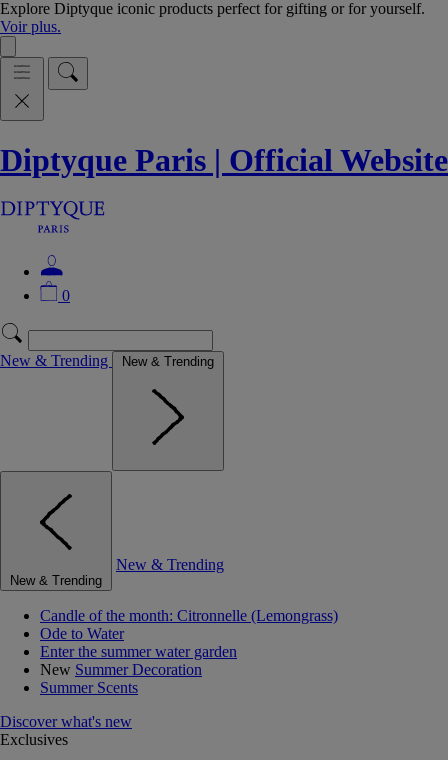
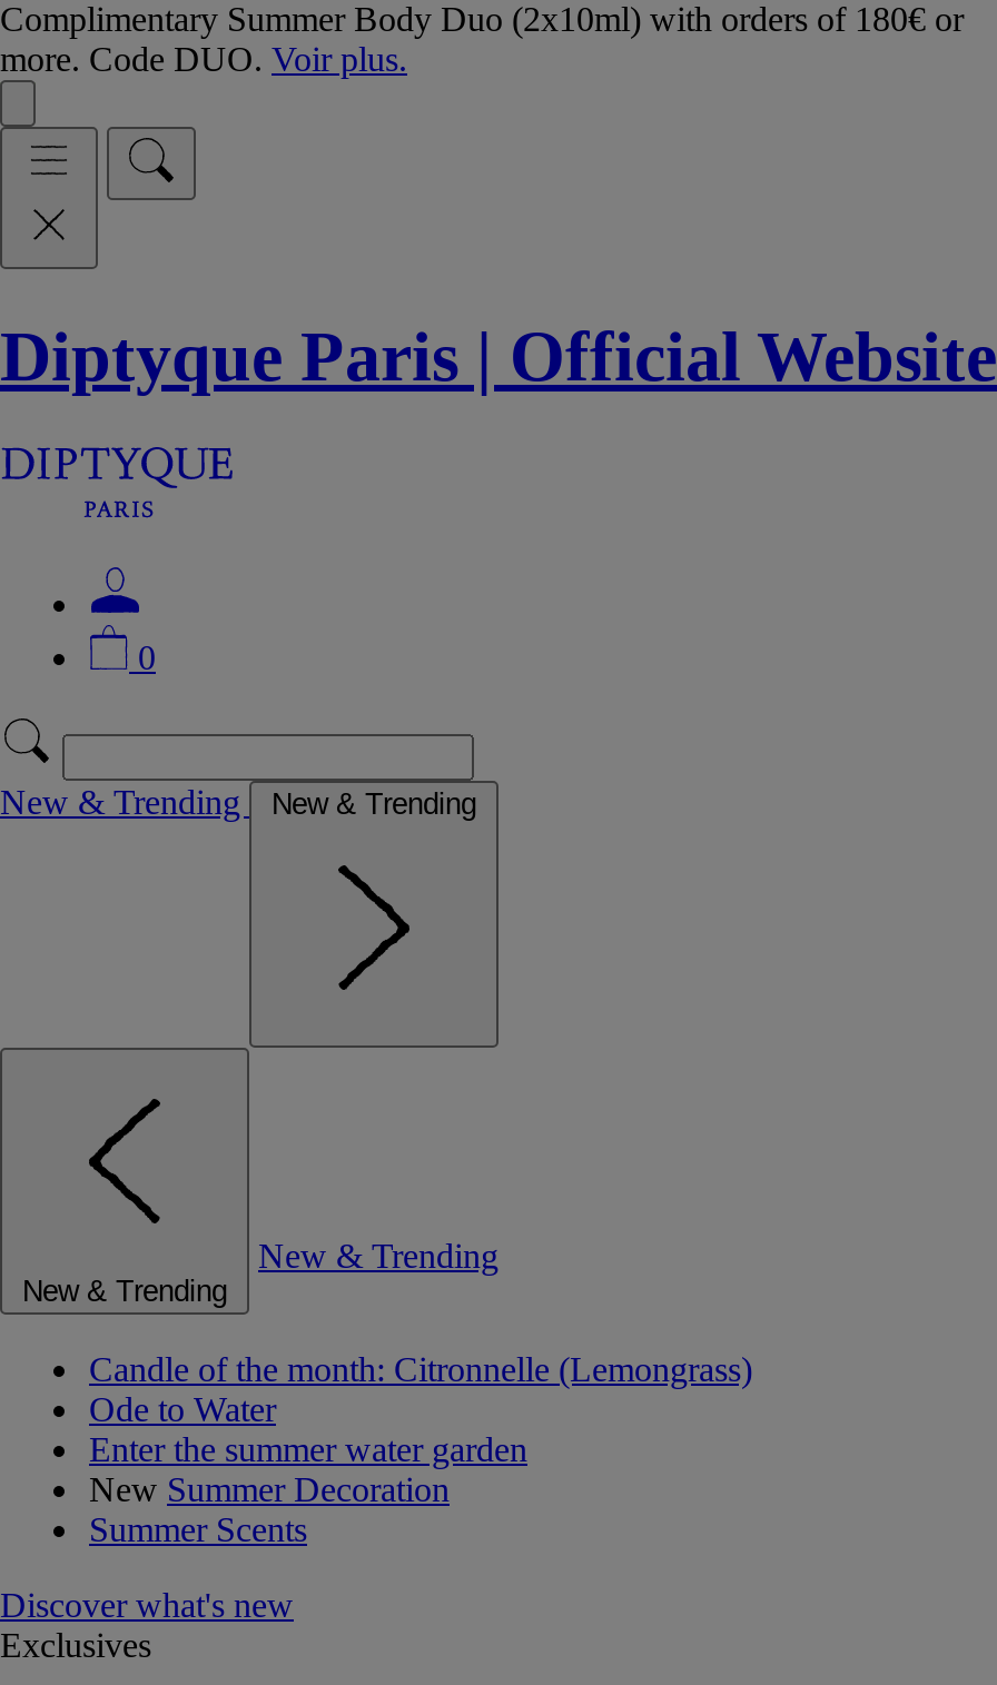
- Explore Diptyque iconic products perfect for gifting or for yourself.
- Voir plus.
+ Complimentary Summer Body Duo (2x10ml) with orders of 180€ or
+ more. Code DUO. Voir plus.
